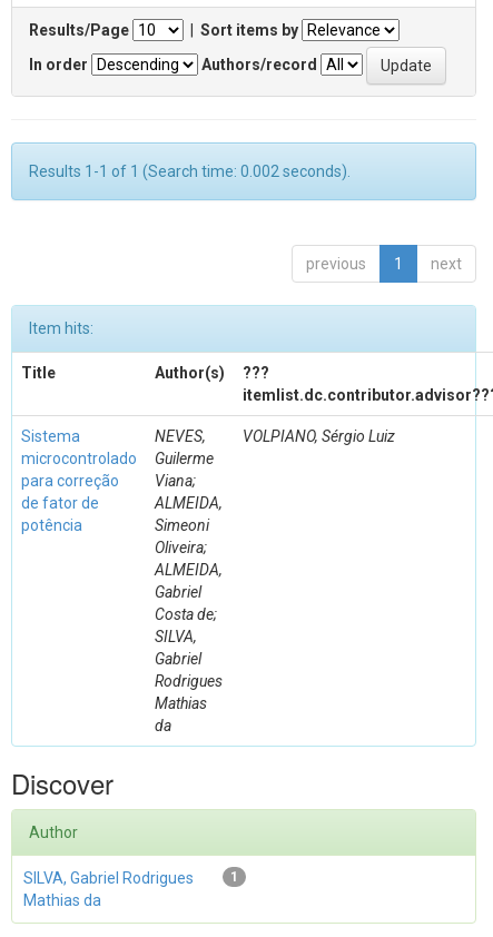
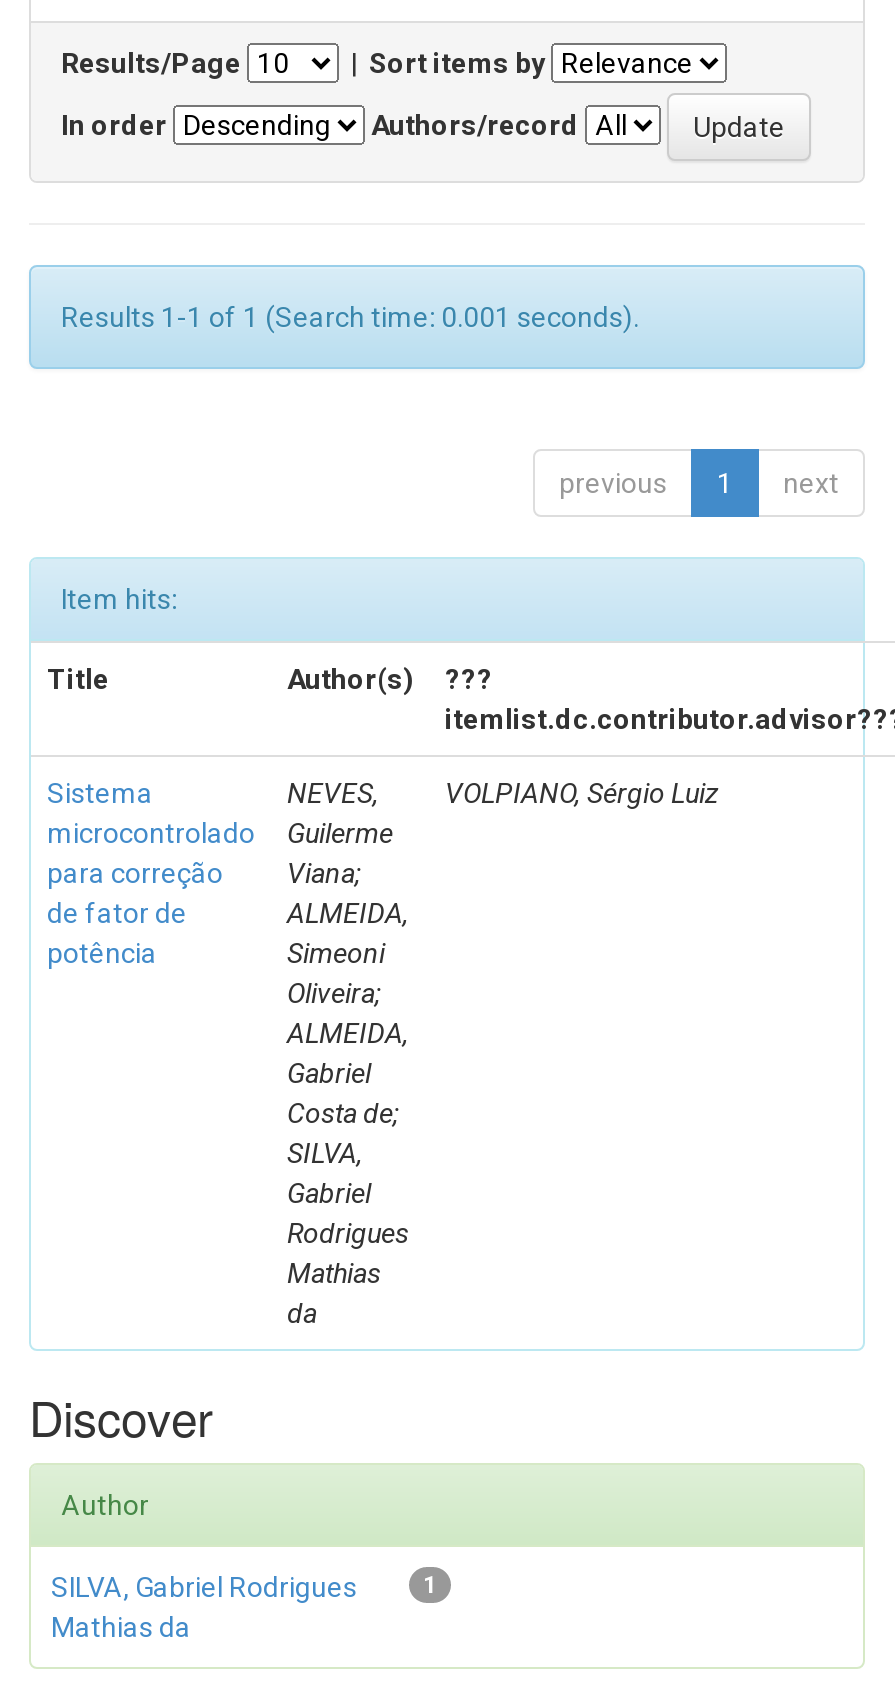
- Results 1-1 of 1 (Search time: 0.002 seconds).
+ Results 1-1 of 1 (Search time: 0.001 seconds).
